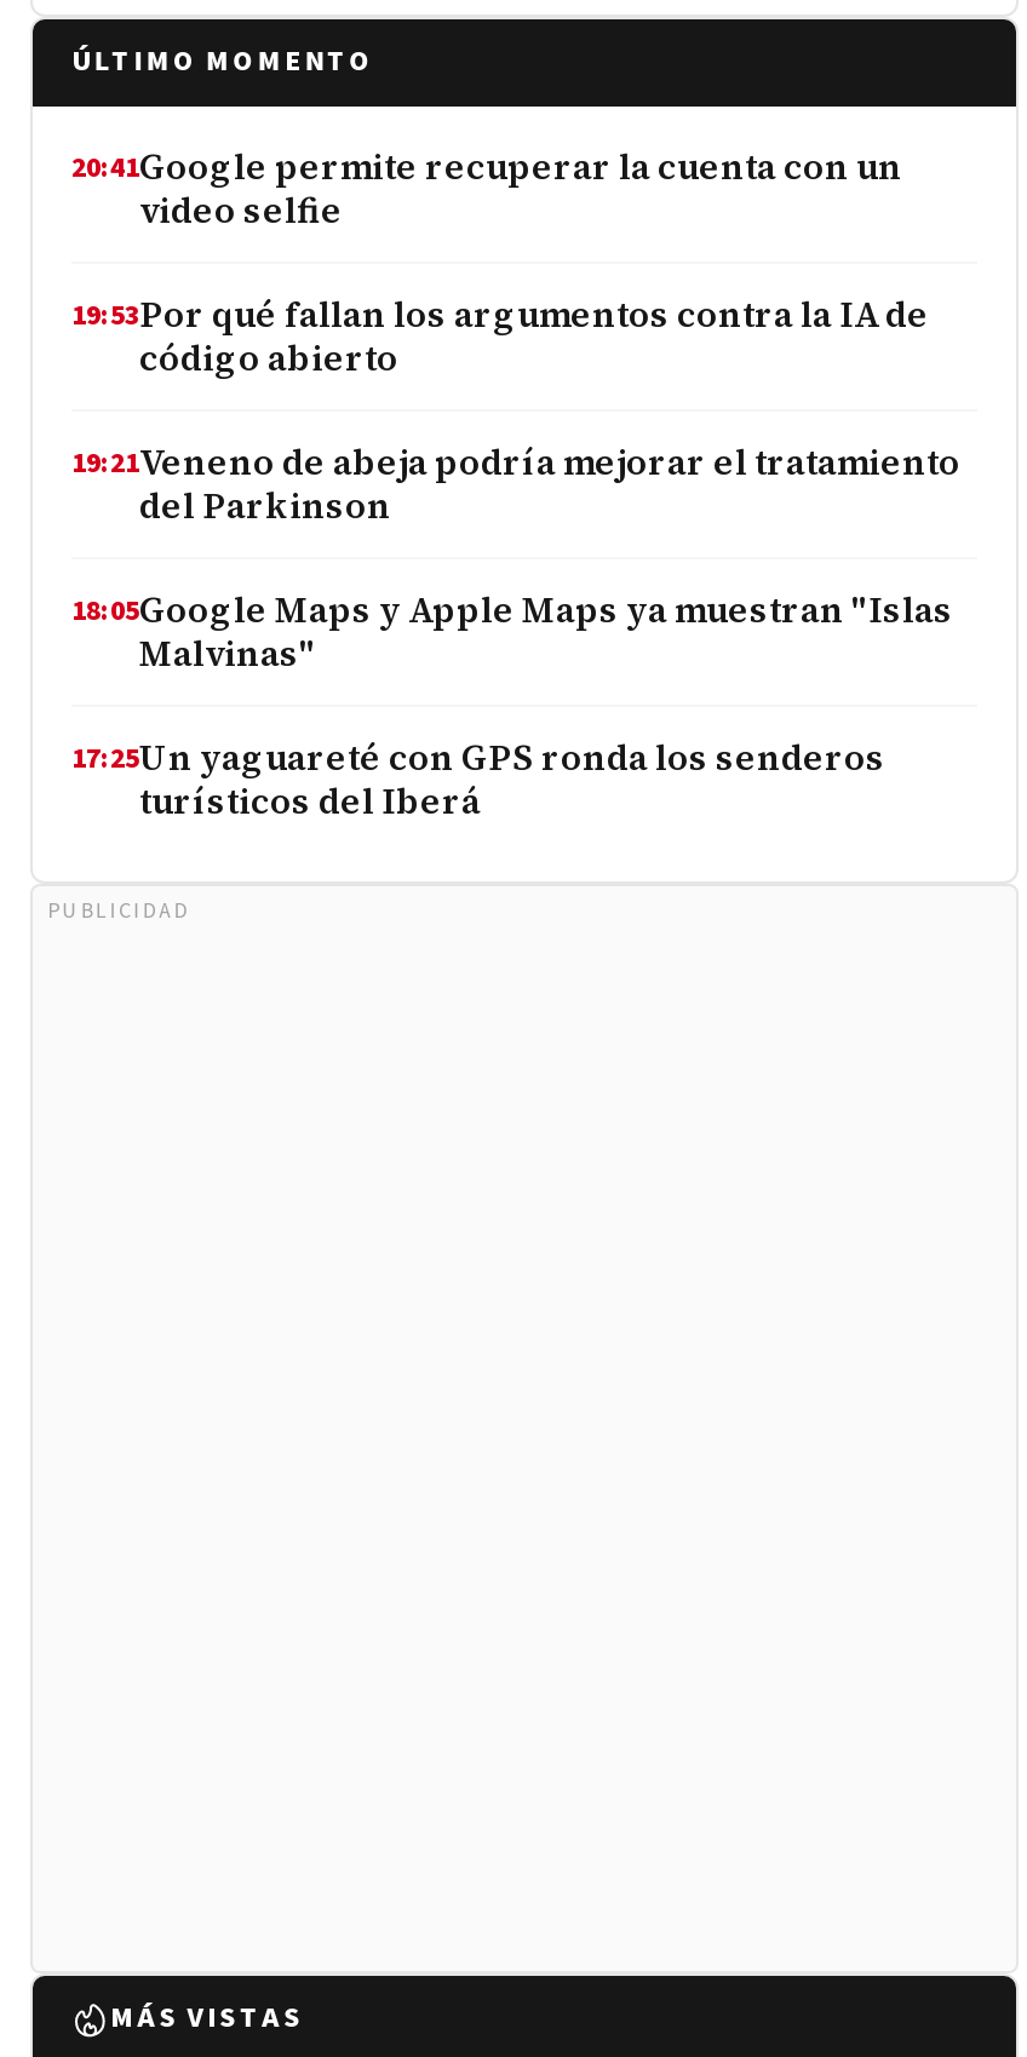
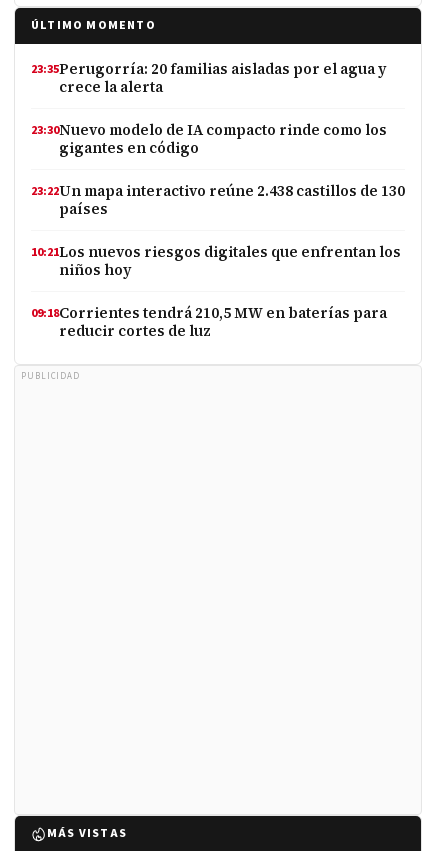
- 20:41Google permite recuperar la cuenta con un
- video selfie
+ 23:35Perugorría: 20 familias aisladas por el agua y
+ crece la alerta

- 19:53Por qué fallan los argumentos contra la IA de
- código abierto
+ 23:30Nuevo modelo de IA compacto rinde como los
+ gigantes en código

- 19:21Veneno de abeja podría mejorar el tratamiento
- del Parkinson
+ 23:22Un mapa interactivo reúne 2.438 castillos de 130
+ países

- 18:05Google Maps y Apple Maps ya muestran "Islas
- Malvinas"
+ 10:21Los nuevos riesgos digitales que enfrentan los
+ niños hoy

- 17:25Un yaguareté con GPS ronda los senderos
- turísticos del Iberá
+ 09:18Corrientes tendrá 210,5 MW en baterías para
+ reducir cortes de luz
